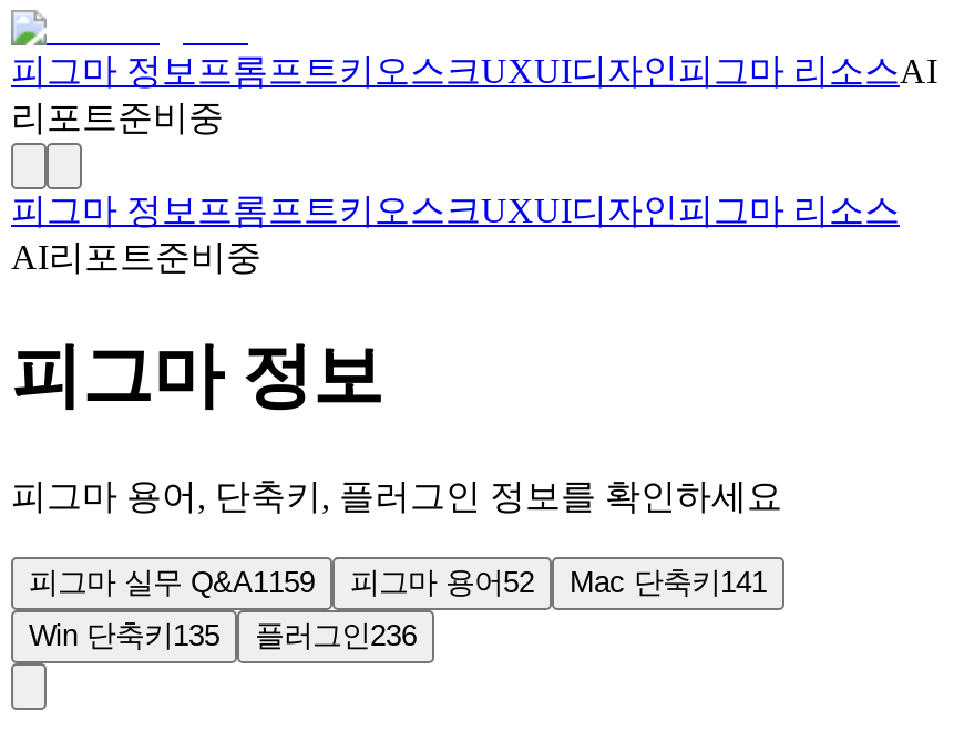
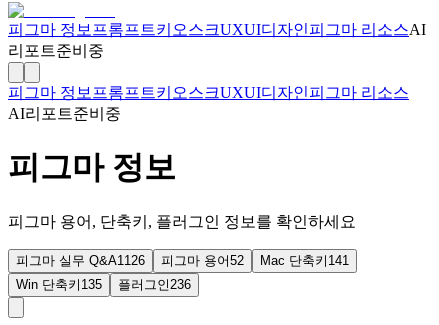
- 피그마 실무 Q&A1159
+ 피그마 실무 Q&A1126
